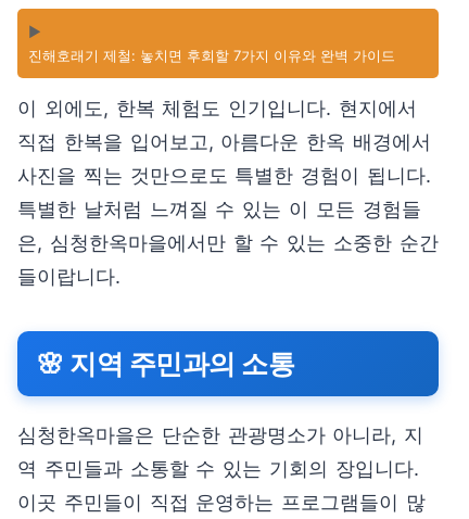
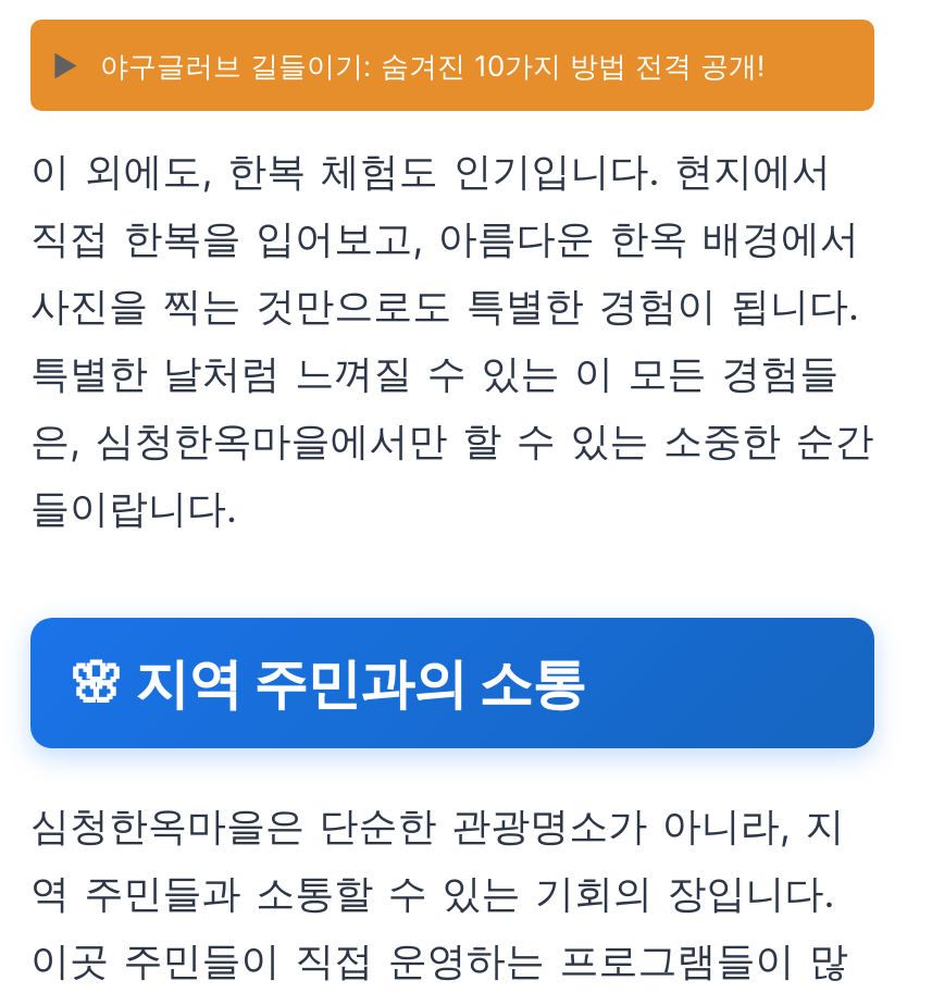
- 진해호래기 제철: 놓치면 후회할 7가지 이유와 완벽 가이드
+ 야구글러브 길들이기: 숨겨진 10가지 방법 전격 공개!
